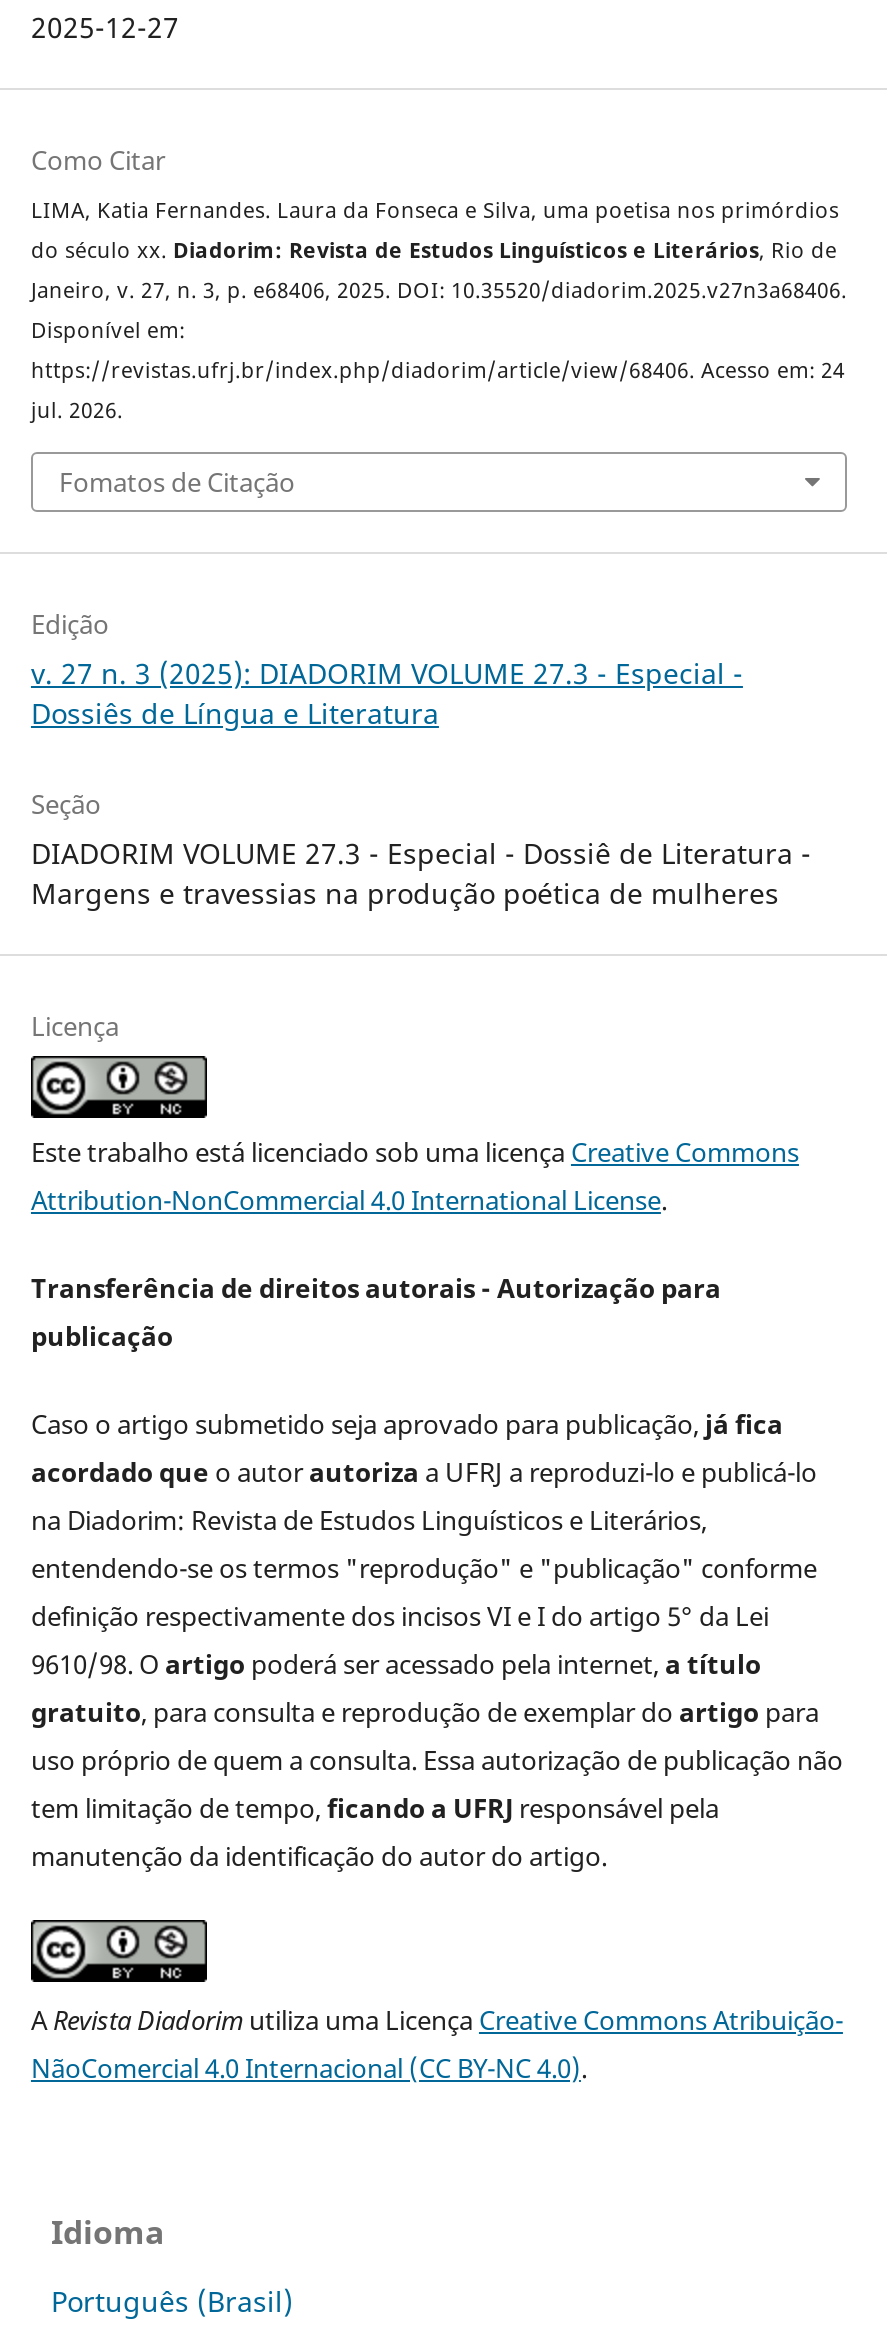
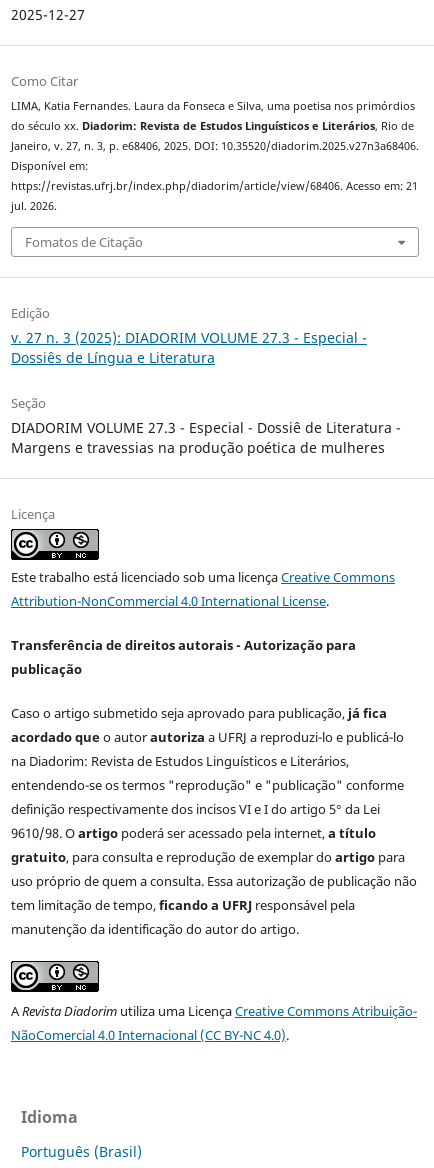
- https://revistas.ufrj.br/index.php/diadorim/article/view/68406. Acesso em: 24
+ https://revistas.ufrj.br/index.php/diadorim/article/view/68406. Acesso em: 21
